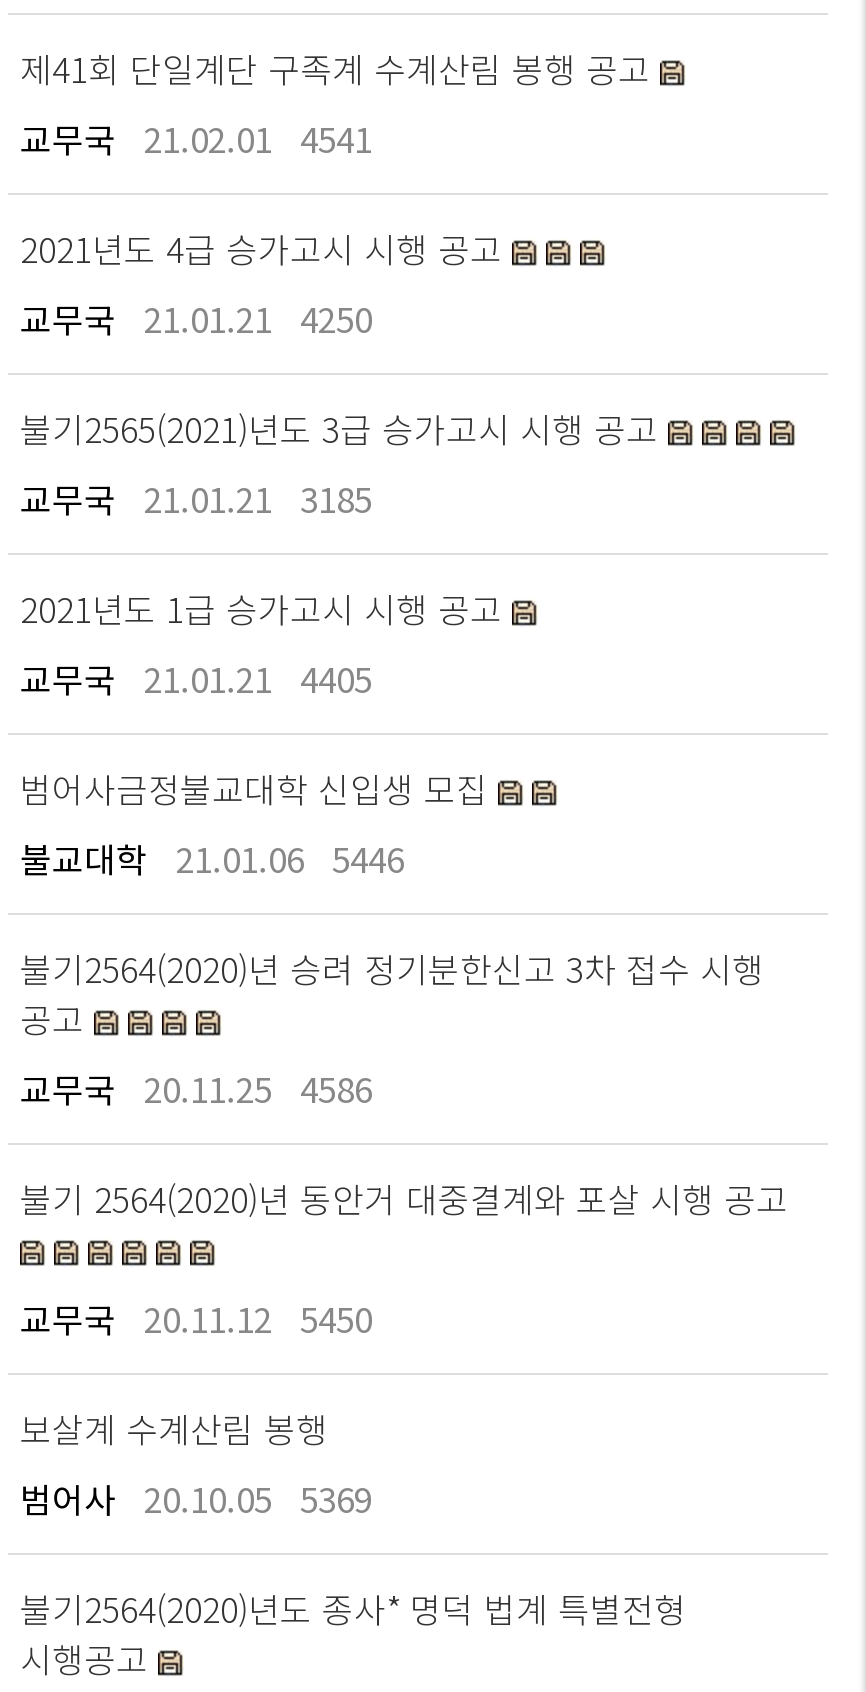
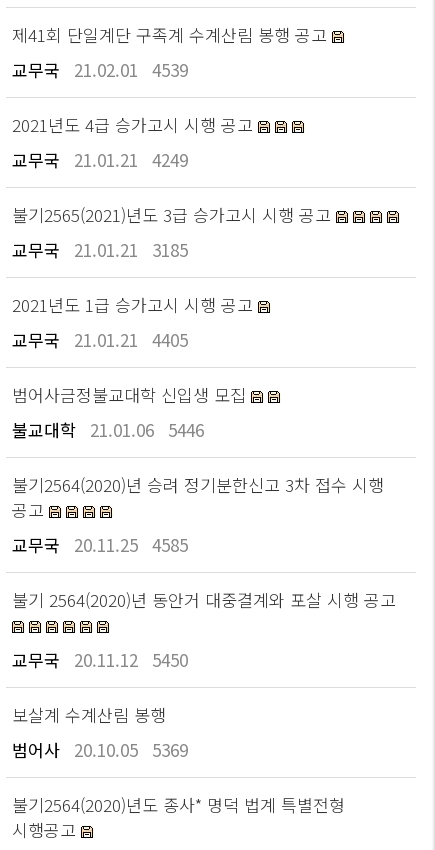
- 교무국 21.02.01 4541
+ 교무국 21.02.01 4539

- 교무국 21.01.21 4250
+ 교무국 21.01.21 4249

- 교무국 20.11.25 4586
+ 교무국 20.11.25 4585
